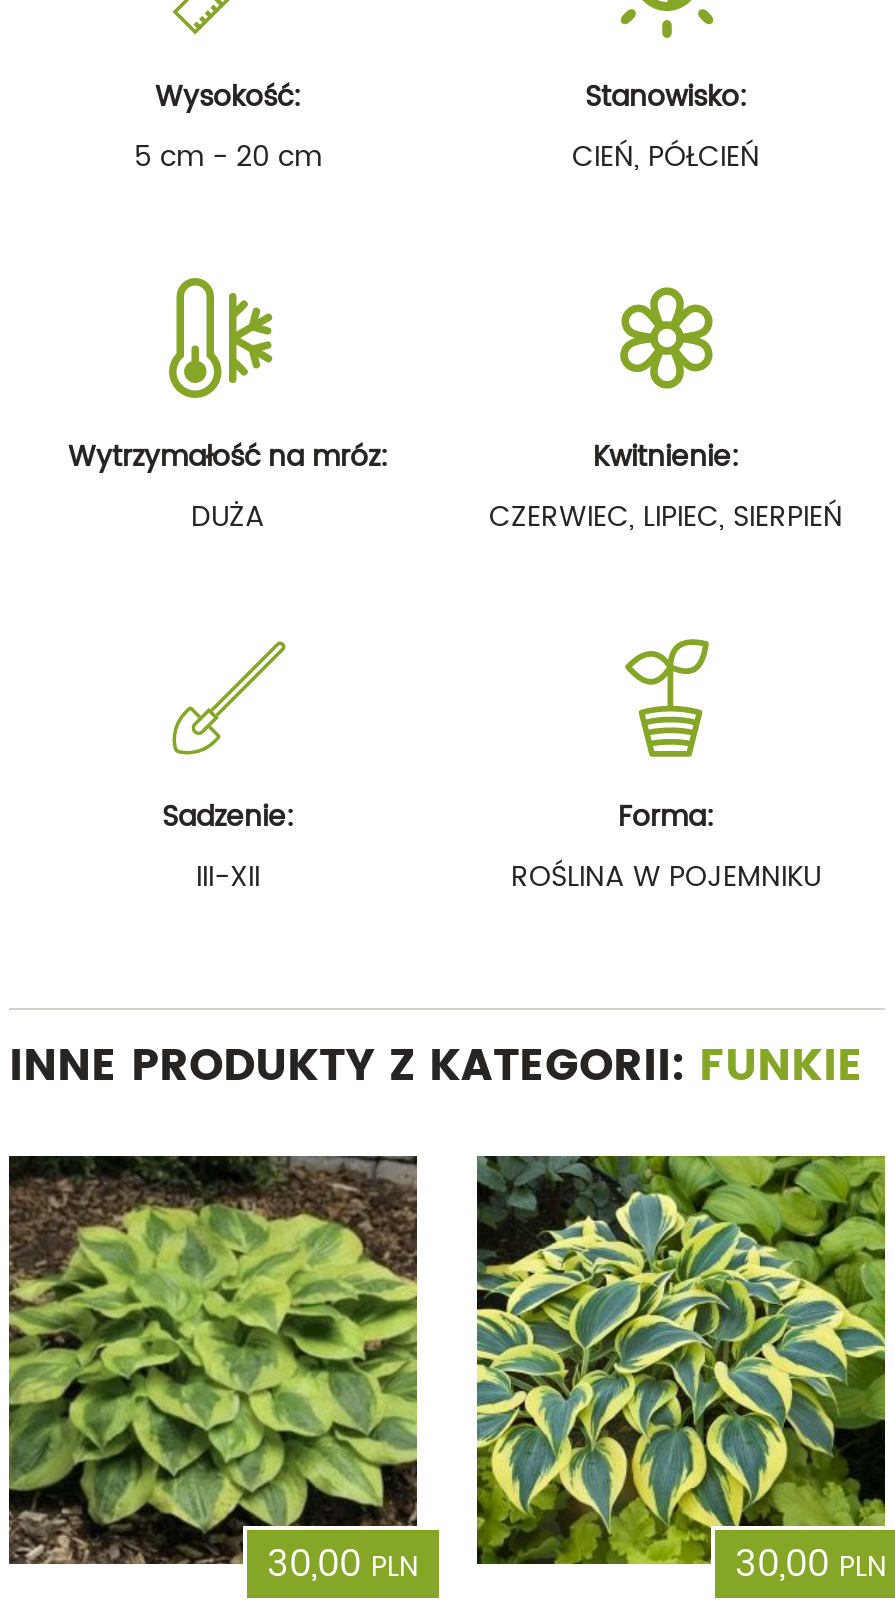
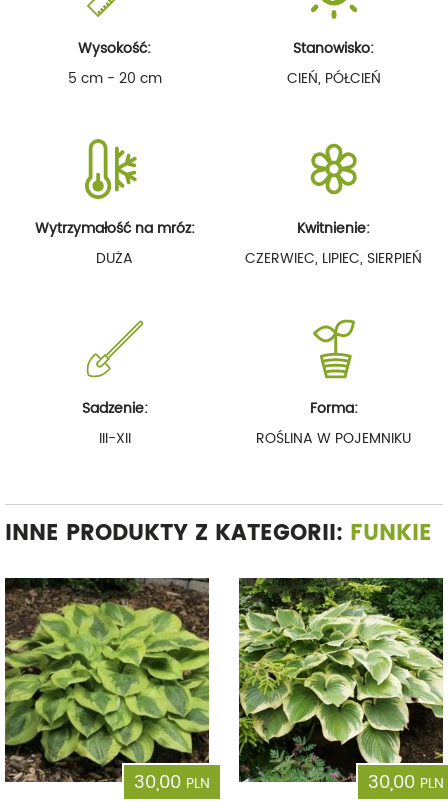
- [image]
+ [image]
